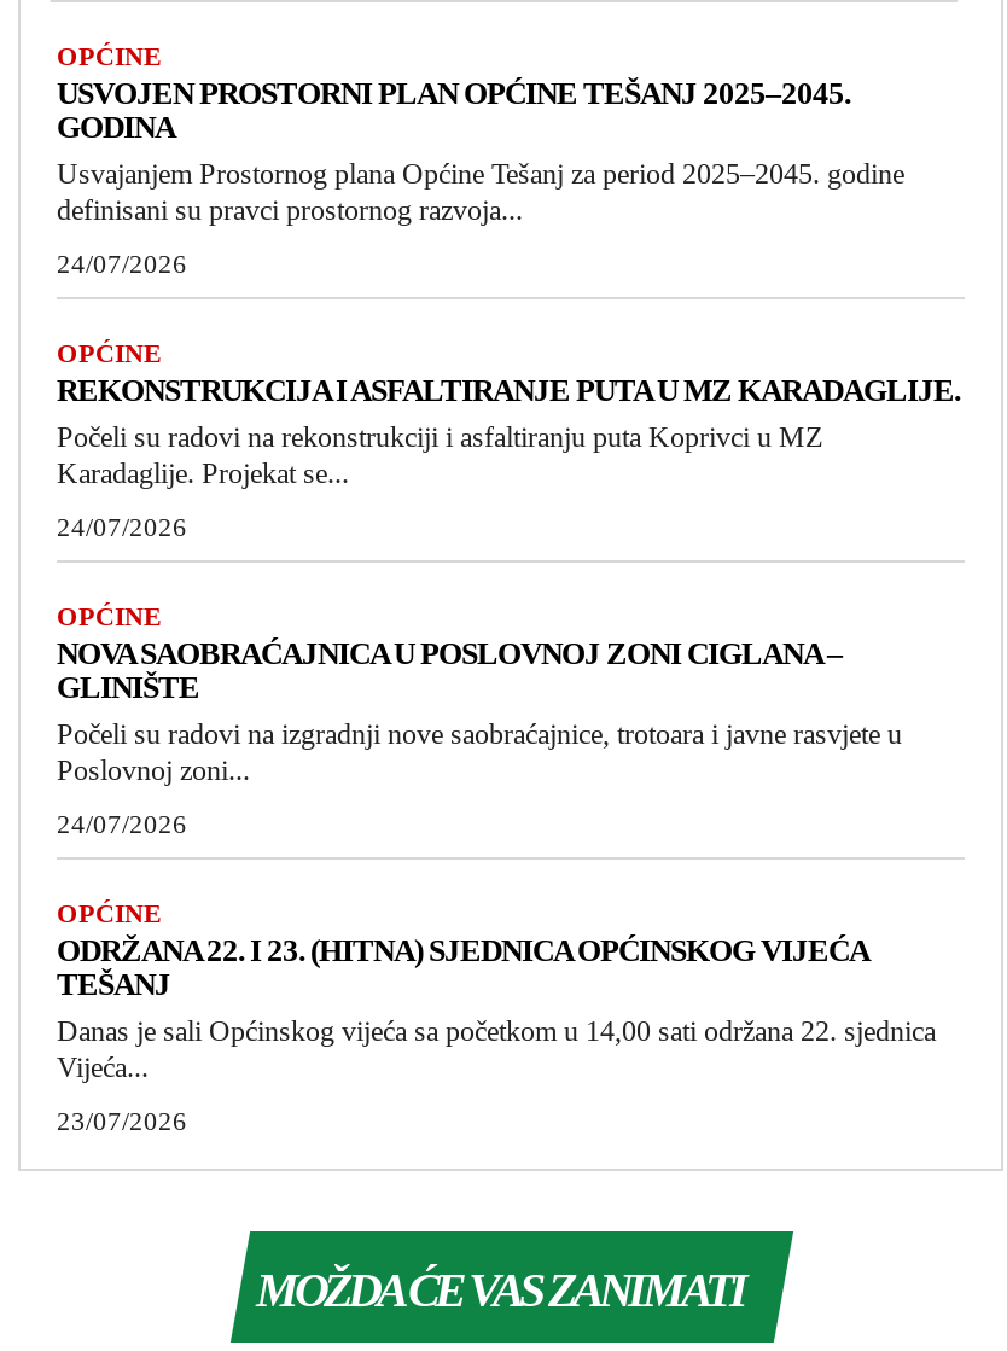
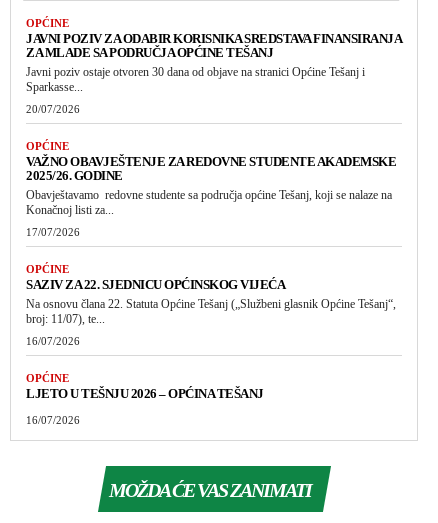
- USVOJEN PROSTORNI PLAN OPĆINE TEŠANJ 2025–2045.
- GODINA
- Usvajanjem Prostornog plana Općine Tešanj za period 2025–2045. godine
- definisani su pravci prostornog razvoja...
+ JAVNI POZIV ZA ODABIR KORISNIKA SREDSTAVA FINANSIRANJA
+ ZA MLADE SA PODRUČJA OPĆINE TEŠANJ
+ Javni poziv ostaje otvoren 30 dana od objave na stranici Općine Tešanj i
+ Sparkasse...

- 24/07/2026
+ 20/07/2026

- REKONSTRUKCIJA I ASFALTIRANJE PUTA U MZ KARADAGLIJE.
- Počeli su radovi na rekonstrukciji i asfaltiranju puta Koprivci u MZ
- Karadaglije. Projekat se...
+ VAŽNO OBAVJEŠTENJE ZA REDOVNE STUDENTE AKADEMSKE
+ 2025/26. GODINE
+ Obavještavamo redovne studente sa područja općine Tešanj, koji se nalaze na
+ Konačnoj listi za...

- 24/07/2026
+ 17/07/2026

- NOVA SAOBRAĆAJNICA U POSLOVNOJ ZONI CIGLANA –
- GLINIŠTE
- Počeli su radovi na izgradnji nove saobraćajnice, trotoara i javne rasvjete u
- Poslovnoj zoni...
+ SAZIV ZA 22. SJEDNICU OPĆINSKOG VIJEĆA
+ Na osnovu člana 22. Statuta Općine Tešanj („Službeni glasnik Općine Tešanj“,
+ broj: 11/07), te...

- 24/07/2026
+ 16/07/2026

- ODRŽANA 22. I 23. (HITNA) SJEDNICA OPĆINSKOG VIJEĆA
- TEŠANJ
- Danas je sali Općinskog vijeća sa početkom u 14,00 sati održana 22. sjednica
- Vijeća...
+ LJETO U TEŠNJU 2026 – OPĆINA TEŠANJ

- 23/07/2026
+ 16/07/2026
